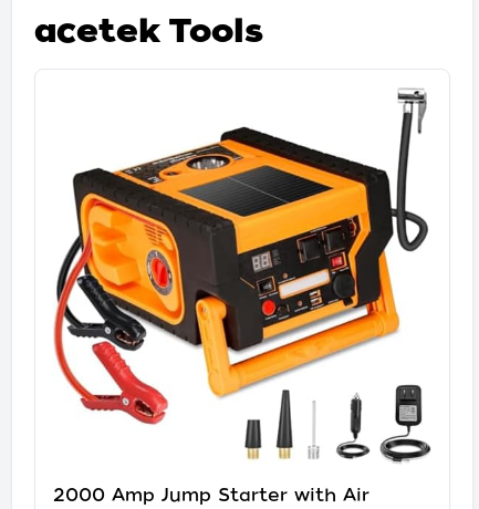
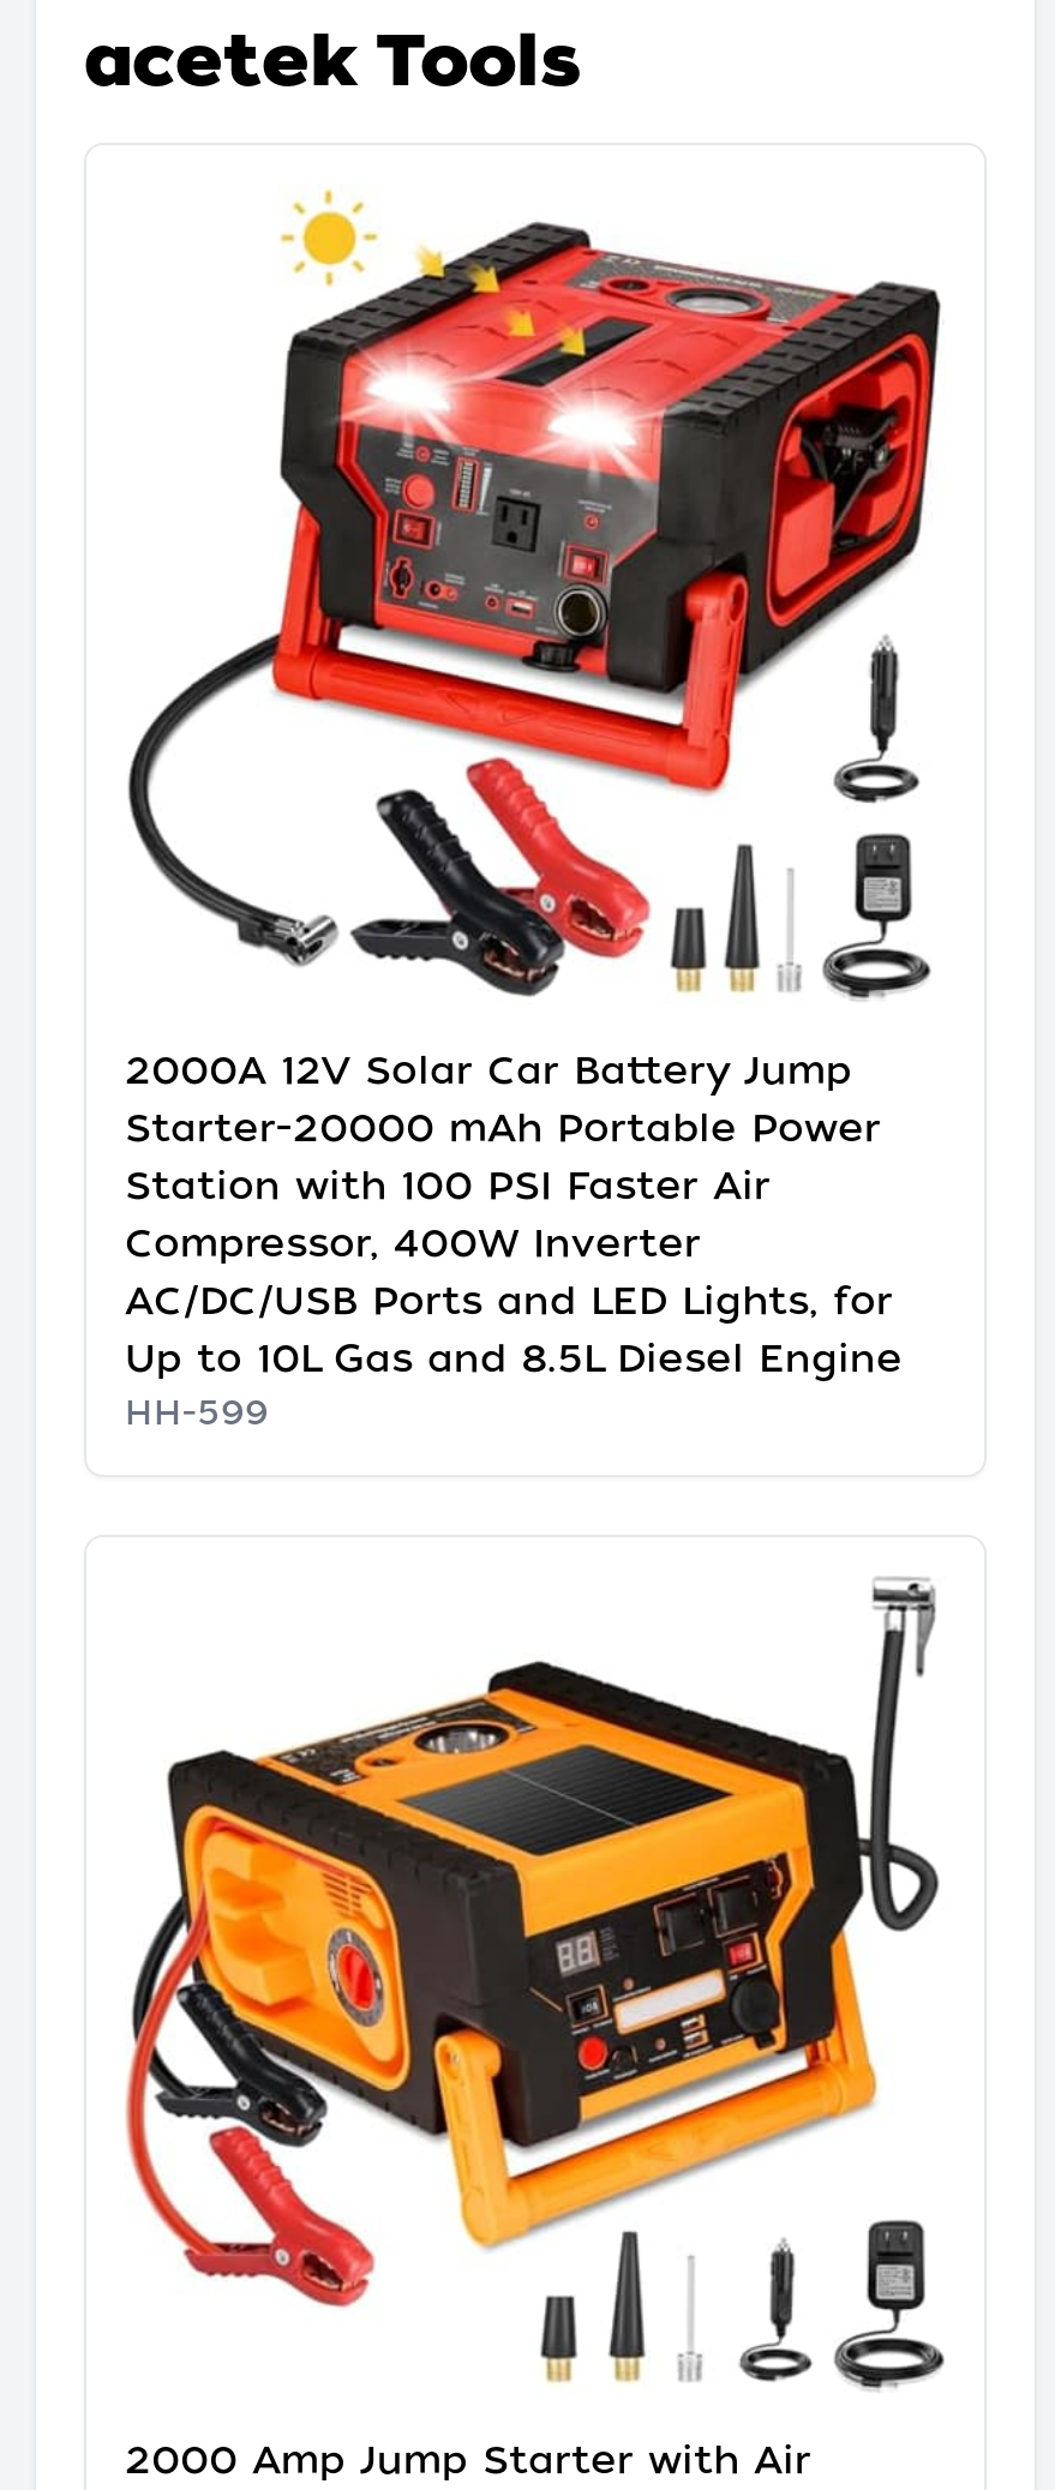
+ [image]
+ 2000A 12V Solar Car Battery Jump
+ Starter-20000 mAh Portable Power
+ Station with 100 PSI Faster Air
+ Compressor, 400W Inverter
+ AC/DC/USB Ports and LED Lights, for
+ Up to 10L Gas and 8.5L Diesel Engine
+ HH-599
